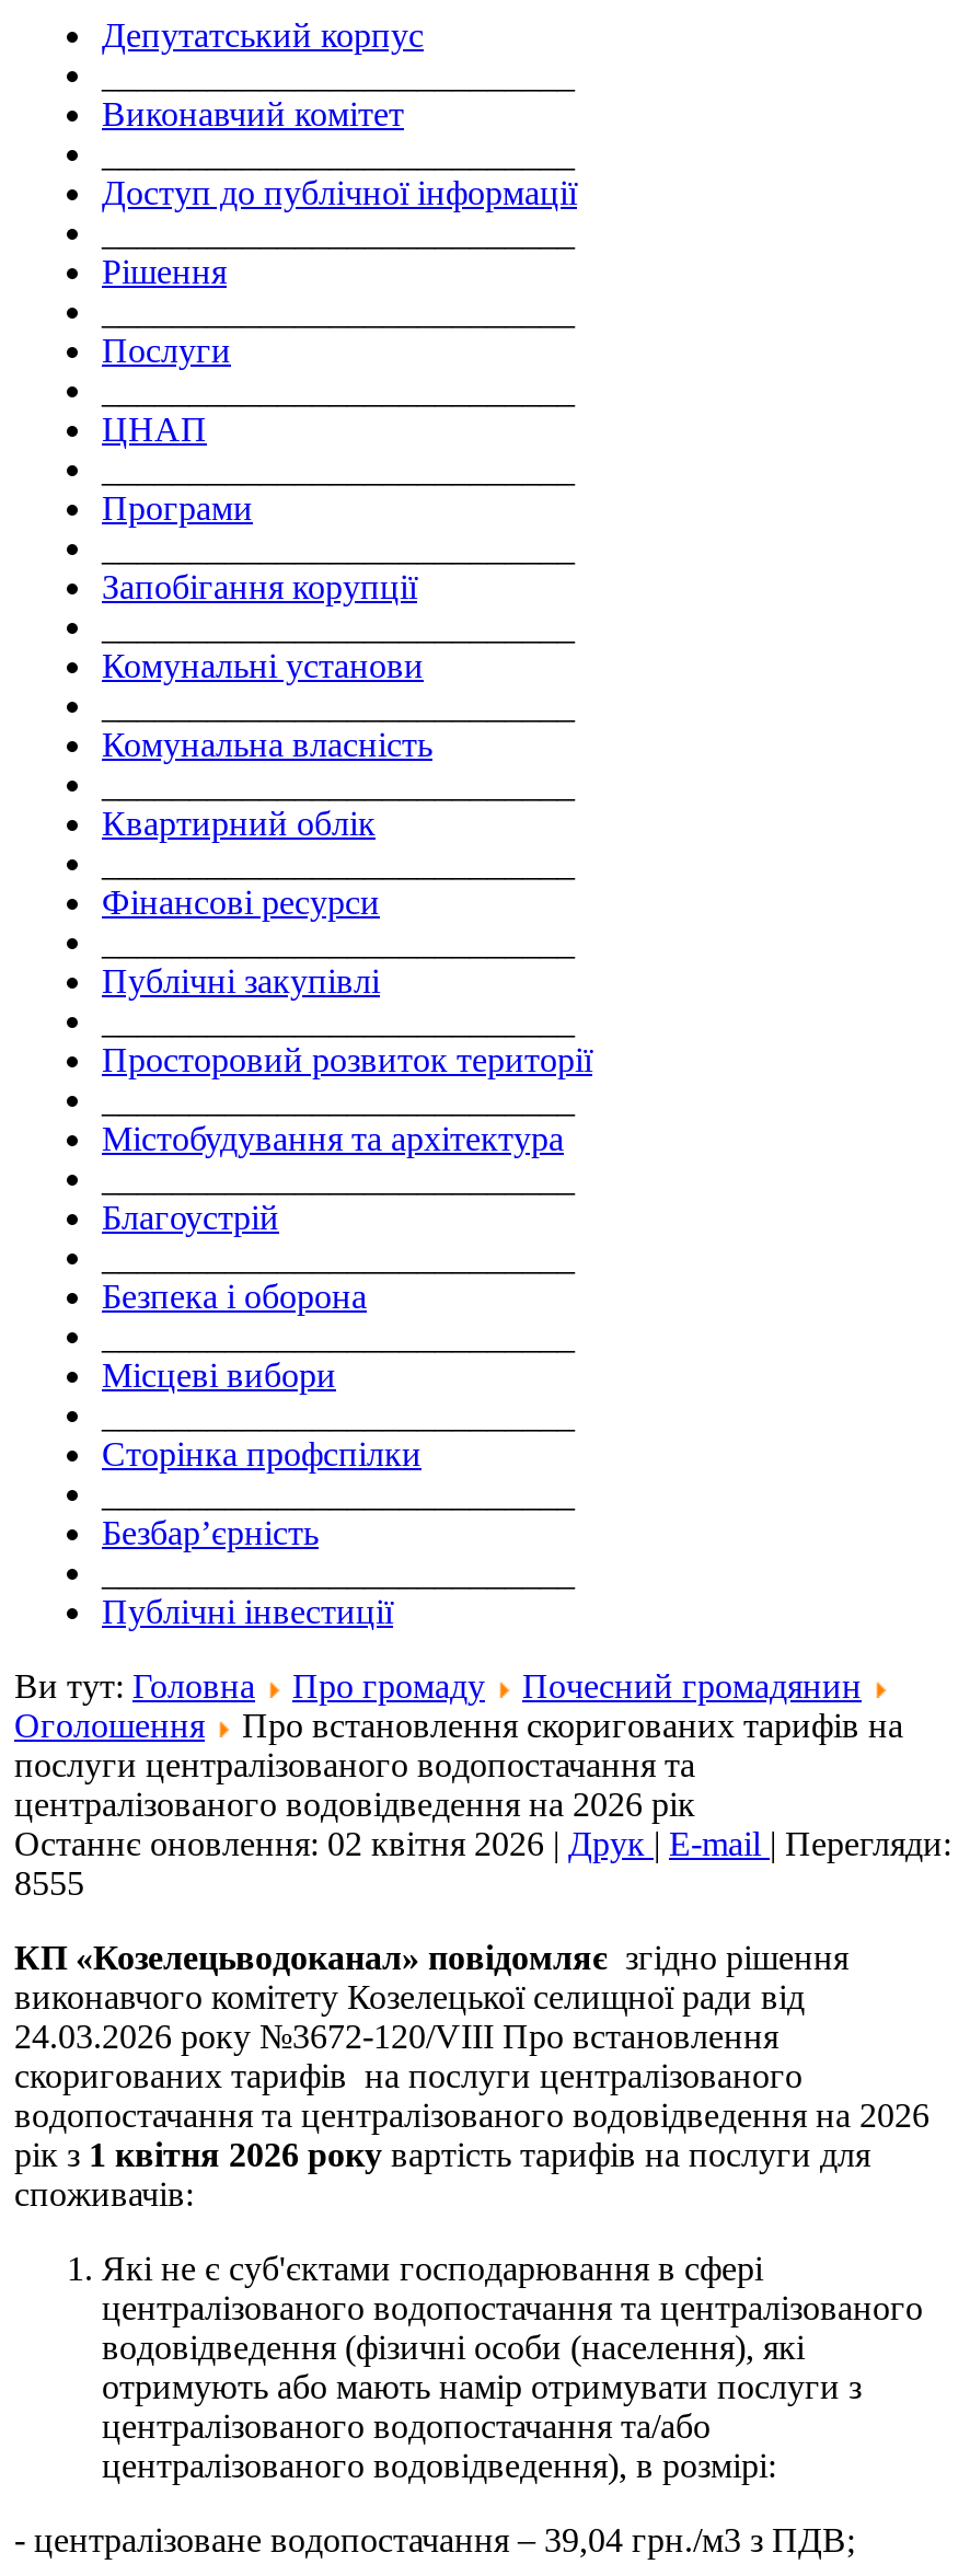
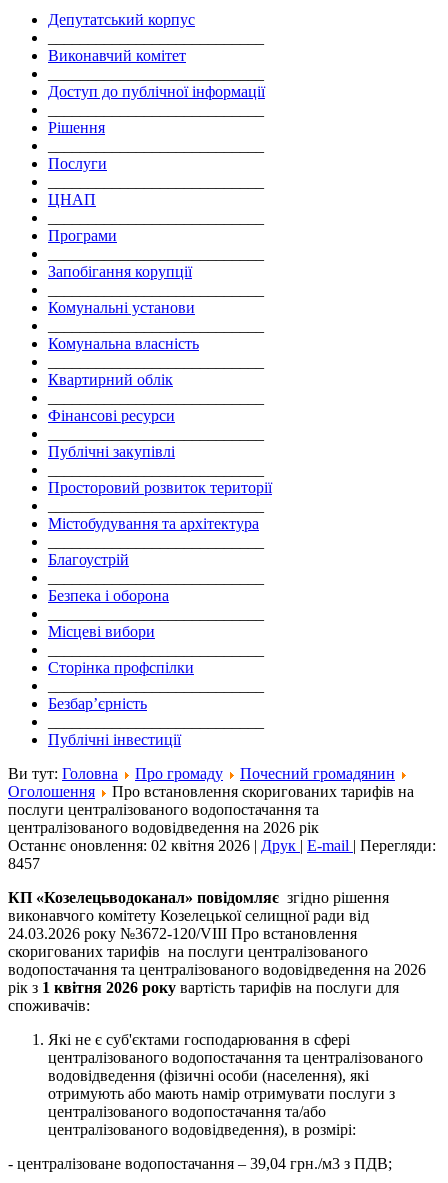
- 8555
+ 8457
